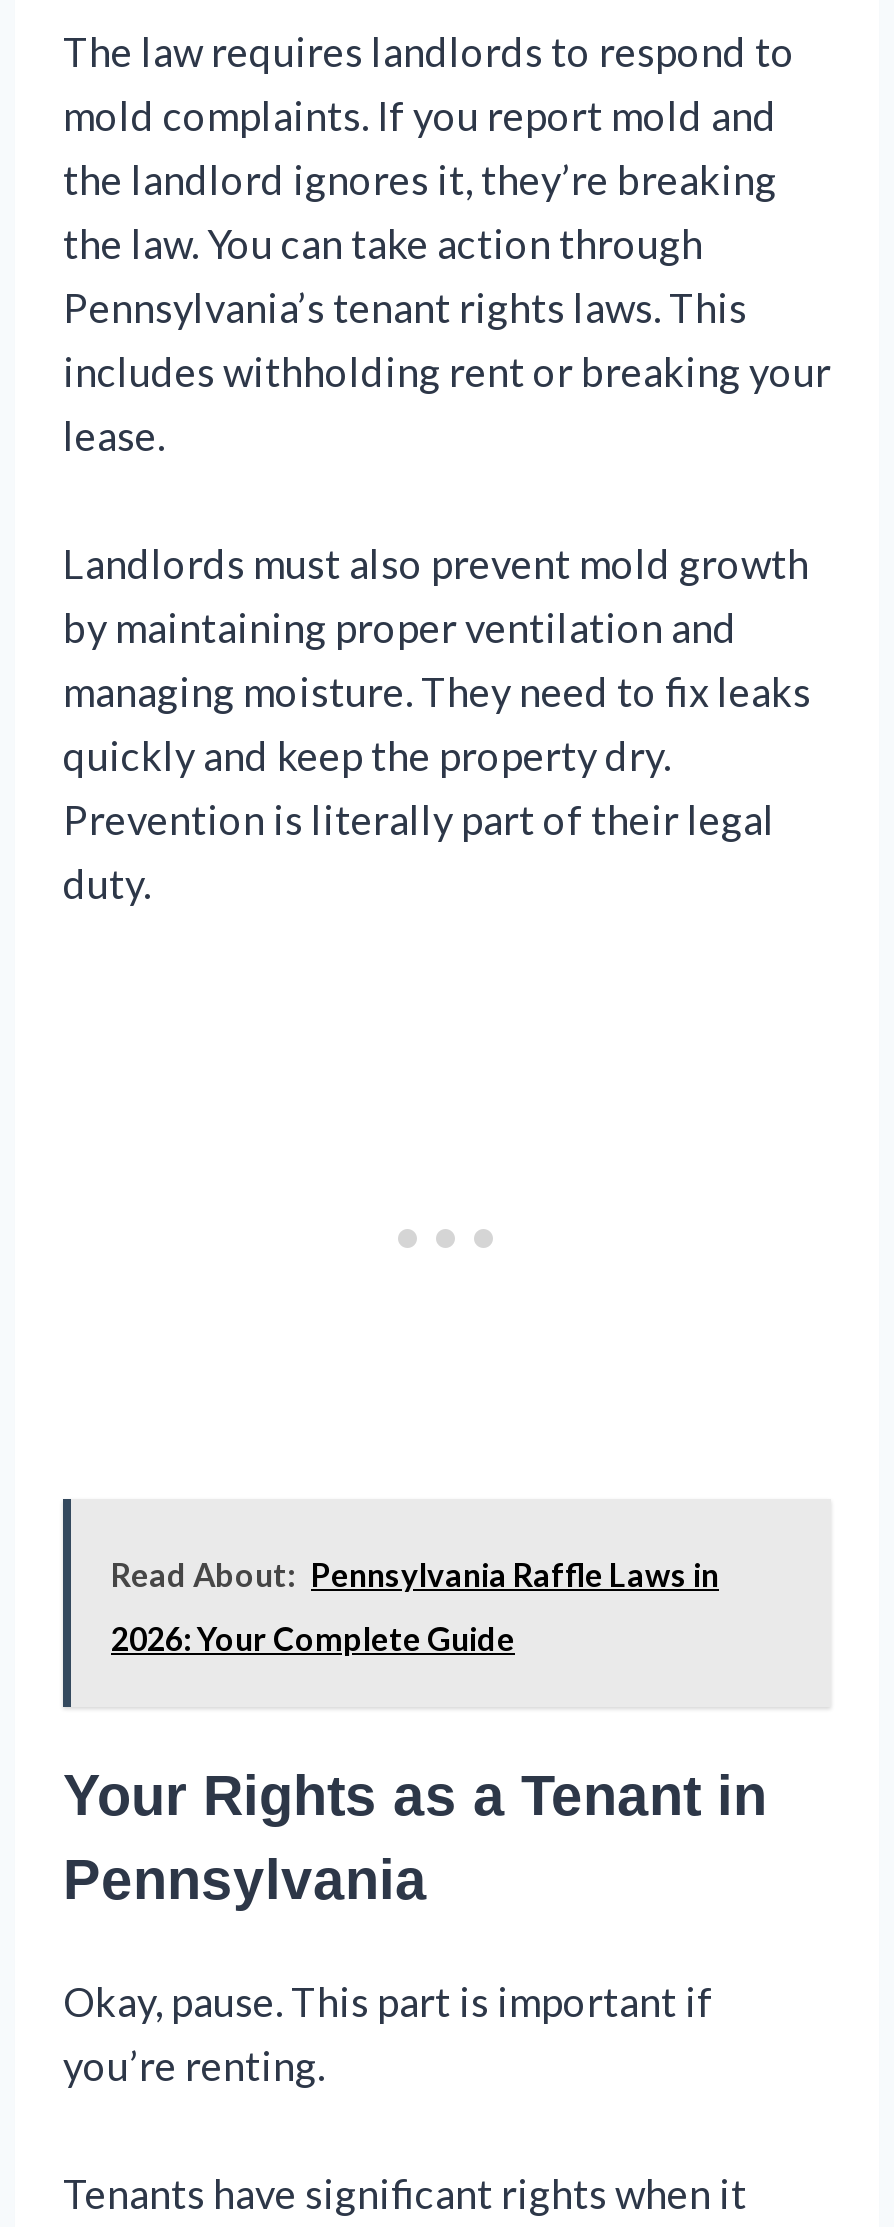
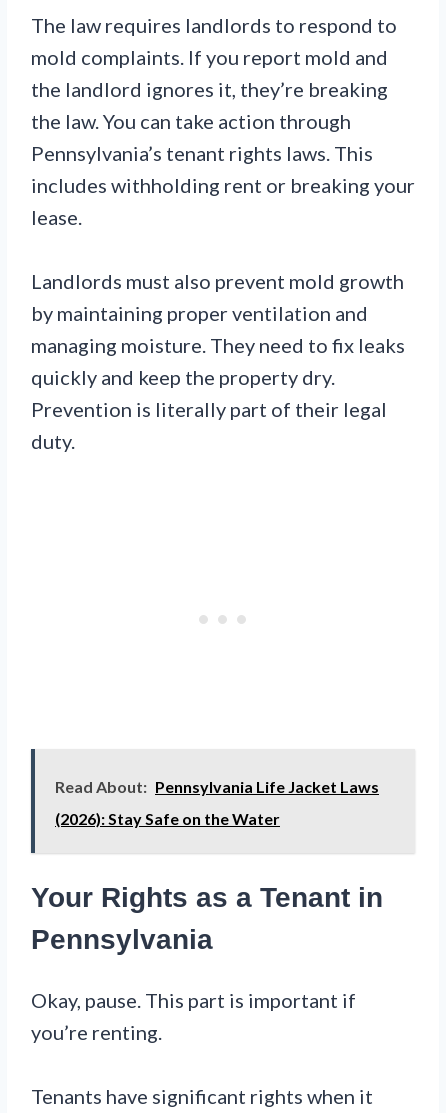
- Read About: Pennsylvania Raffle Laws in
+ Read About: Pennsylvania Life Jacket Laws

- 2026: Your Complete Guide
+ (2026): Stay Safe on the Water
